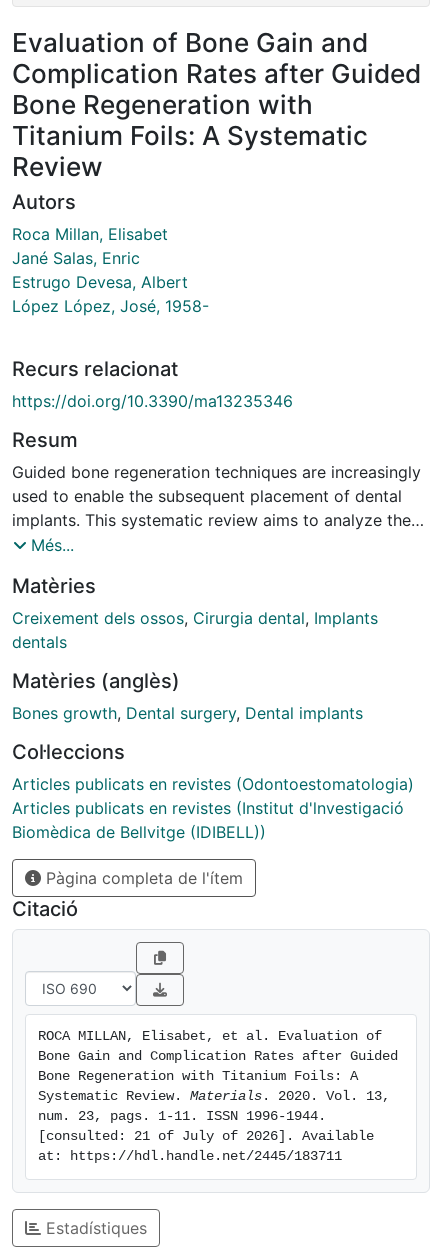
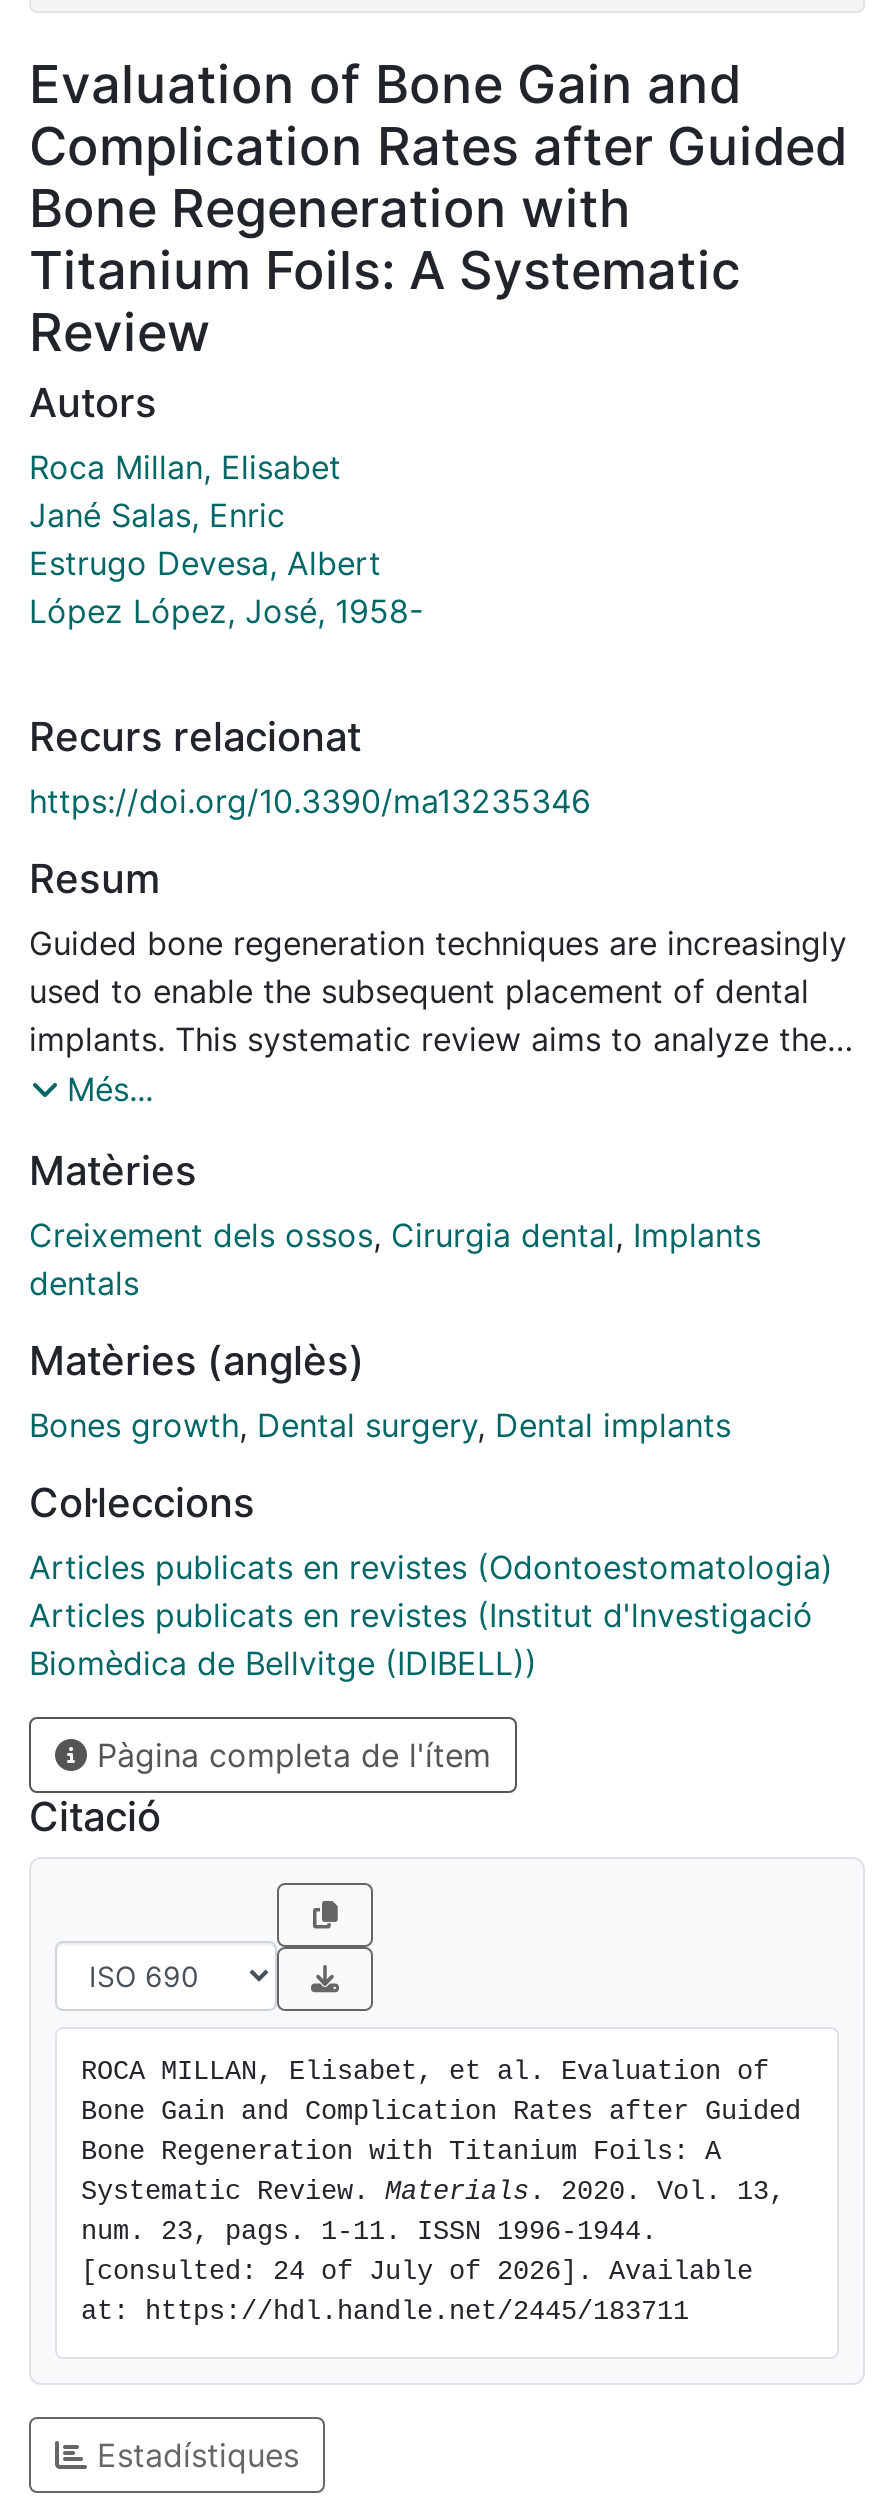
- [consulted: 21 of July of 2026]. Available
+ [consulted: 24 of July of 2026]. Available
